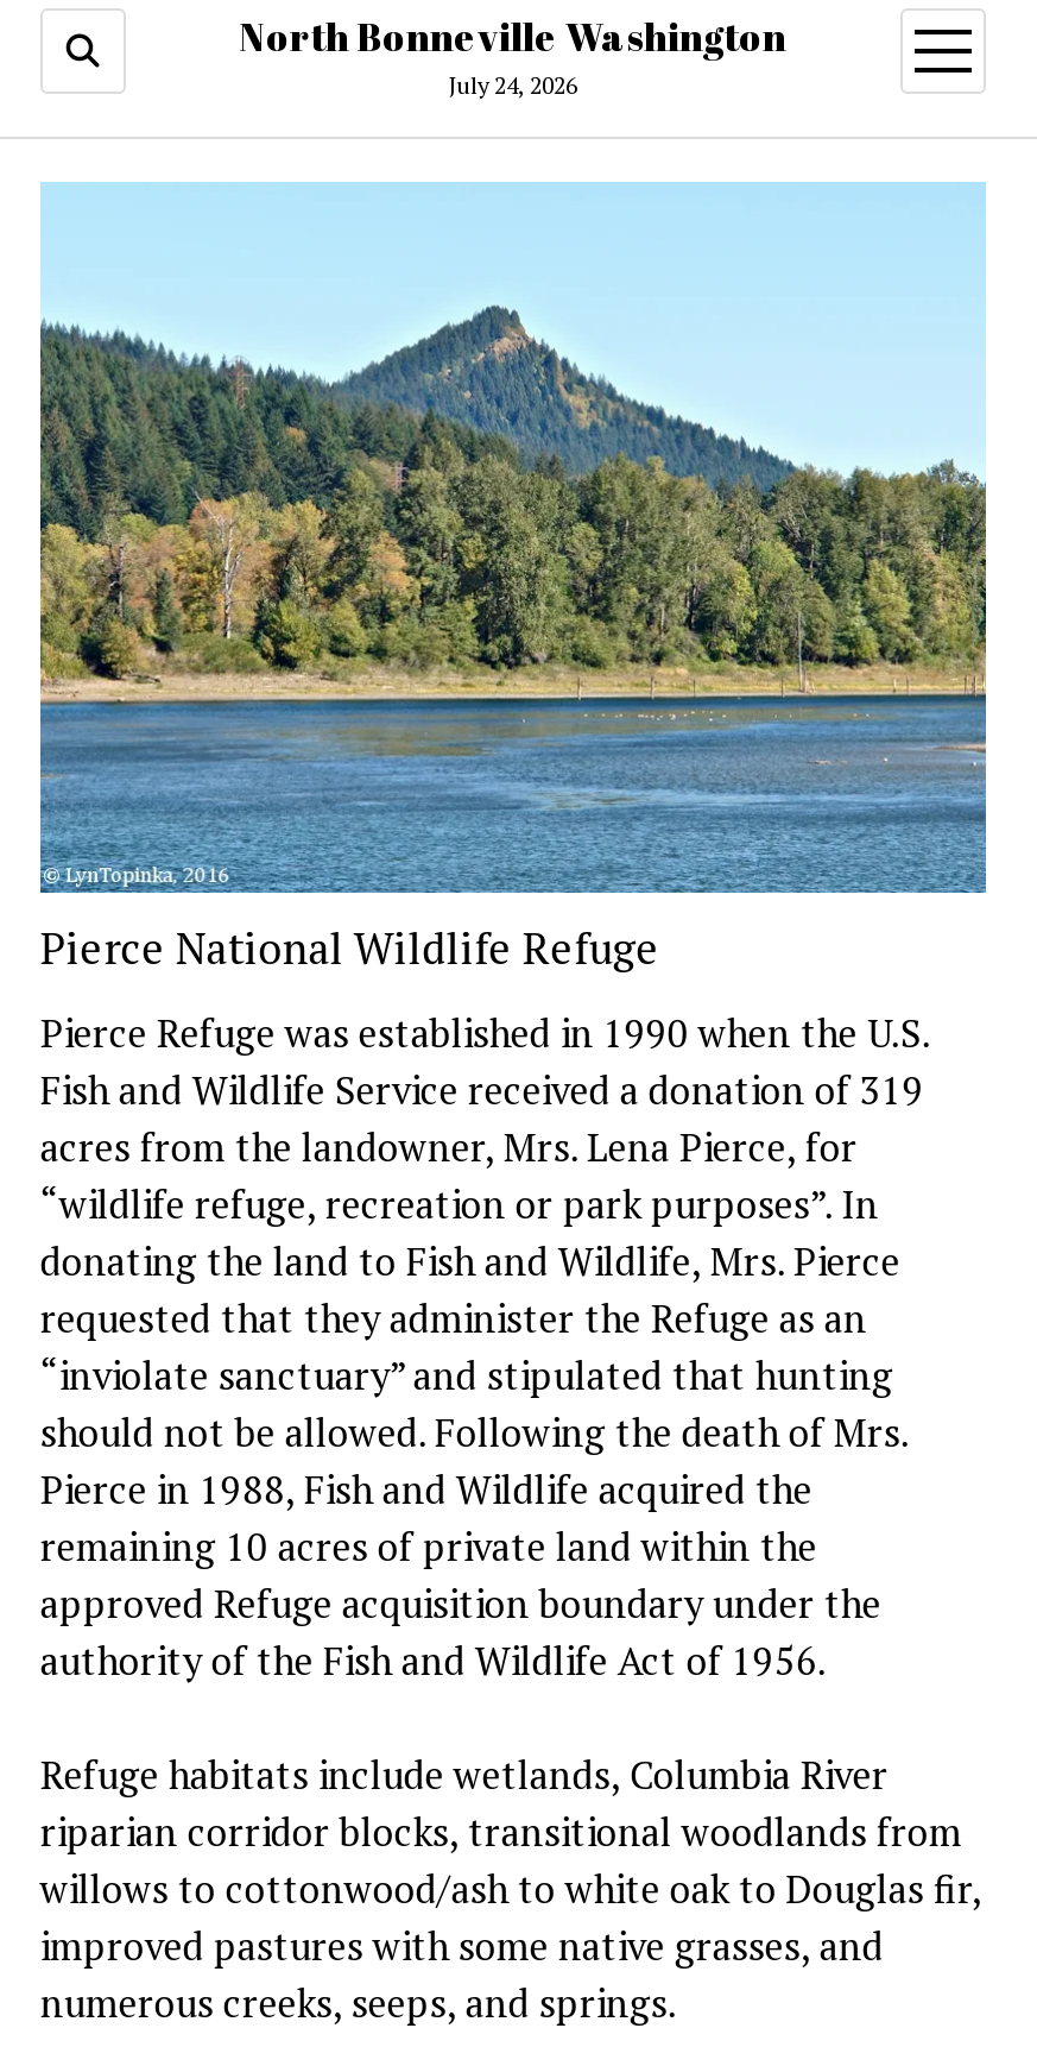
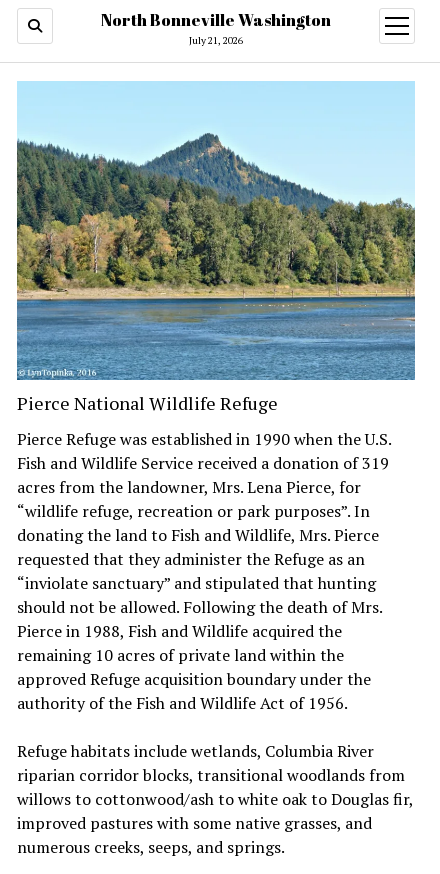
- July 24, 2026
+ July 21, 2026
